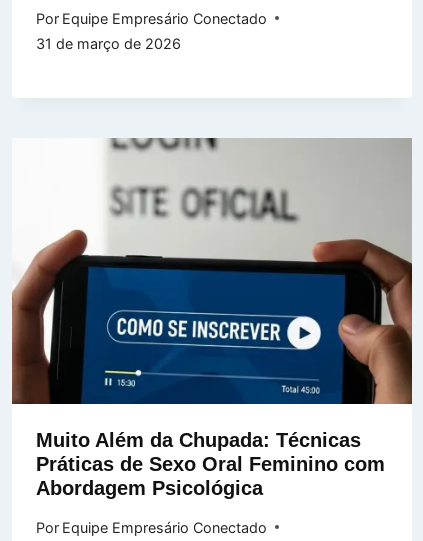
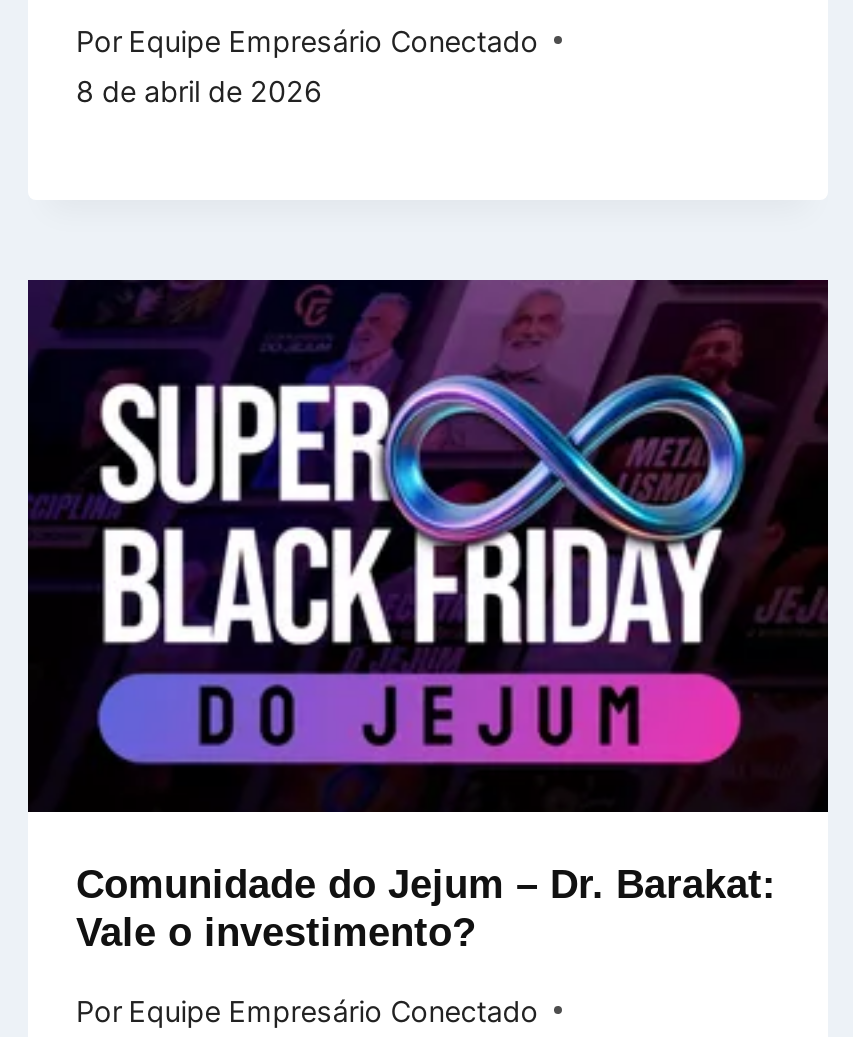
- 31 de março de 2026
+ 8 de abril de 2026

- [image]
- Muito Além da Chupada: Técnicas
- Práticas de Sexo Oral Feminino com
- Abordagem Psicológica
+ [image]
+ Comunidade do Jejum – Dr. Barakat:
+ Vale o investimento?
